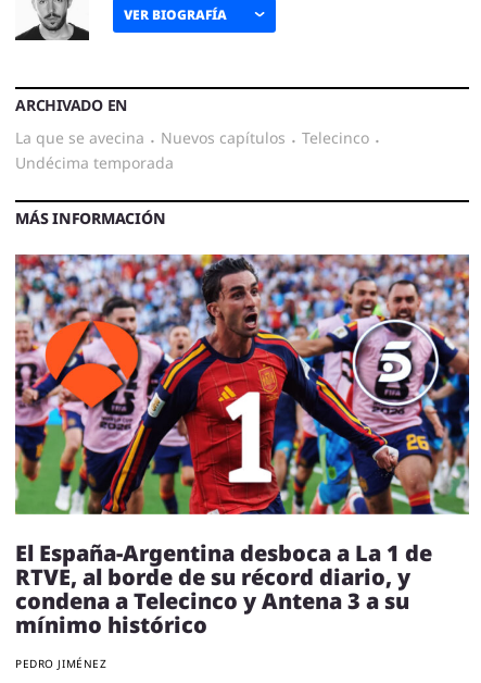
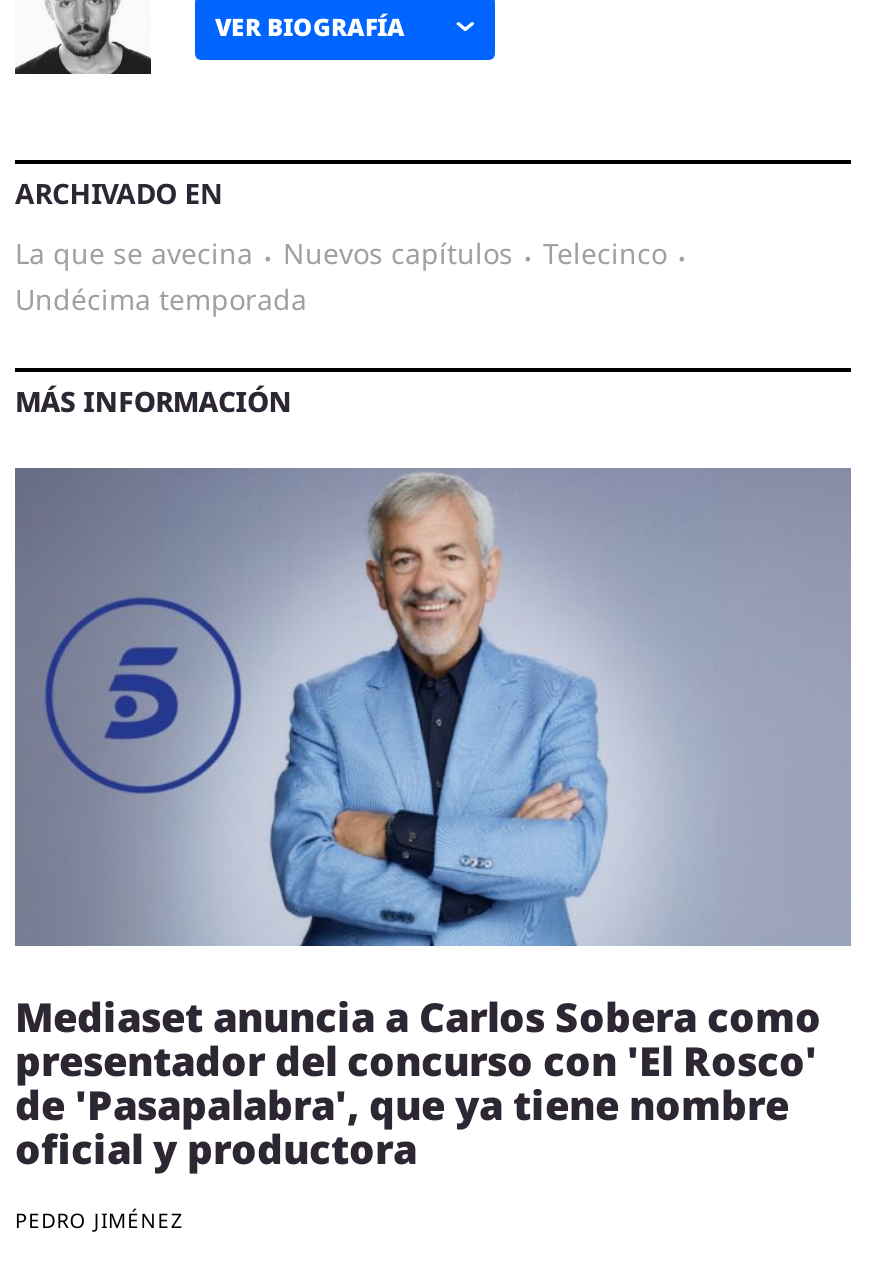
- [image]
- El España-Argentina desboca a La 1 de
- RTVE, al borde de su récord diario, y
- condena a Telecinco y Antena 3 a su
- mínimo histórico
+ [image]
+ Mediaset anuncia a Carlos Sobera como
+ presentador del concurso con 'El Rosco'
+ de 'Pasapalabra', que ya tiene nombre
+ oficial y productora
